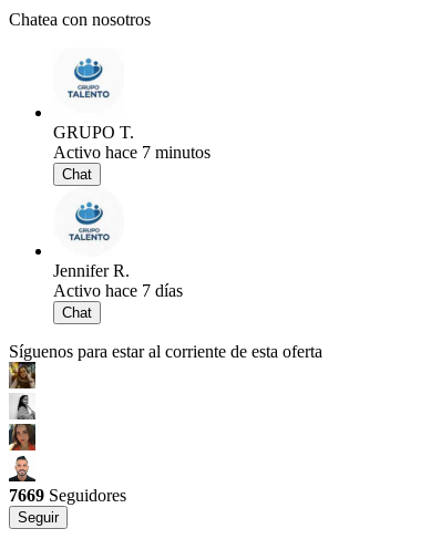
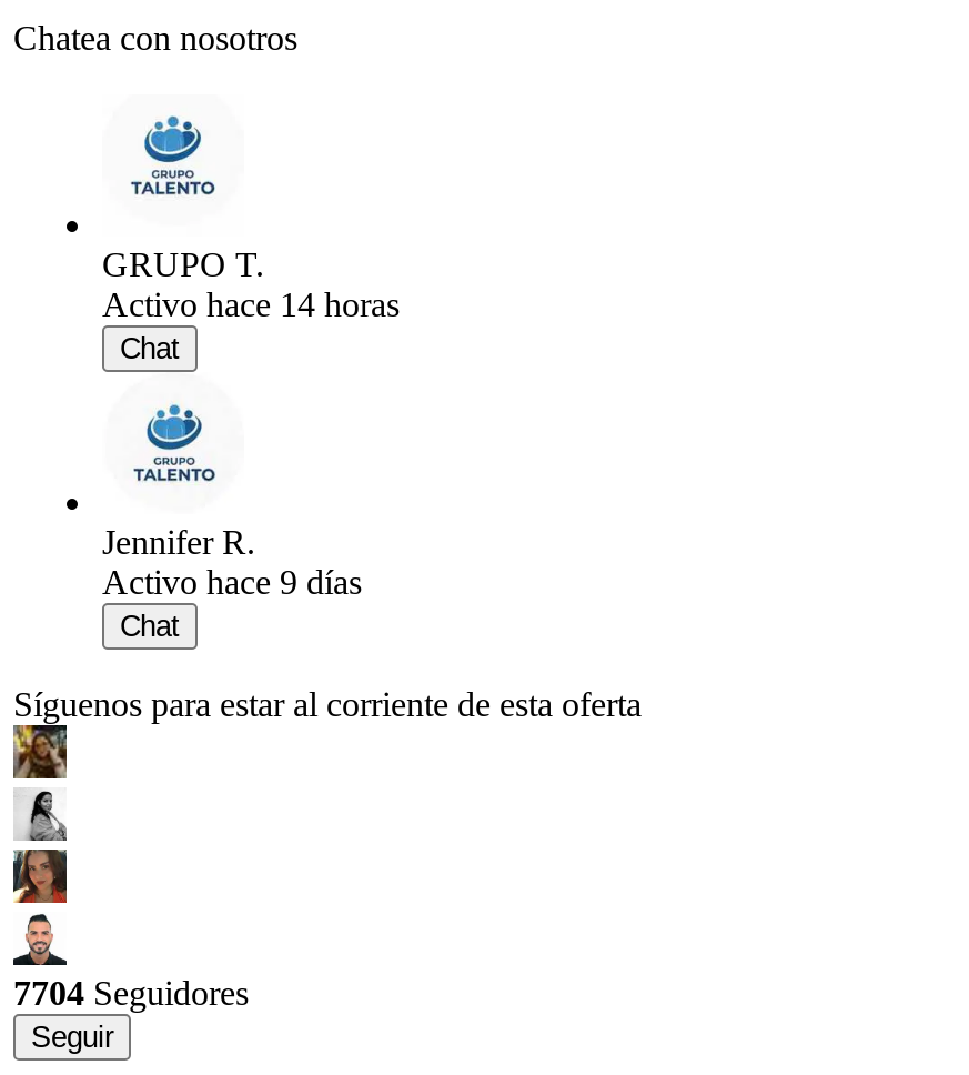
- Activo hace 7 minutos
+ Activo hace 14 horas

- Activo hace 7 días
+ Activo hace 9 días

- 7669 Seguidores
+ 7704 Seguidores
